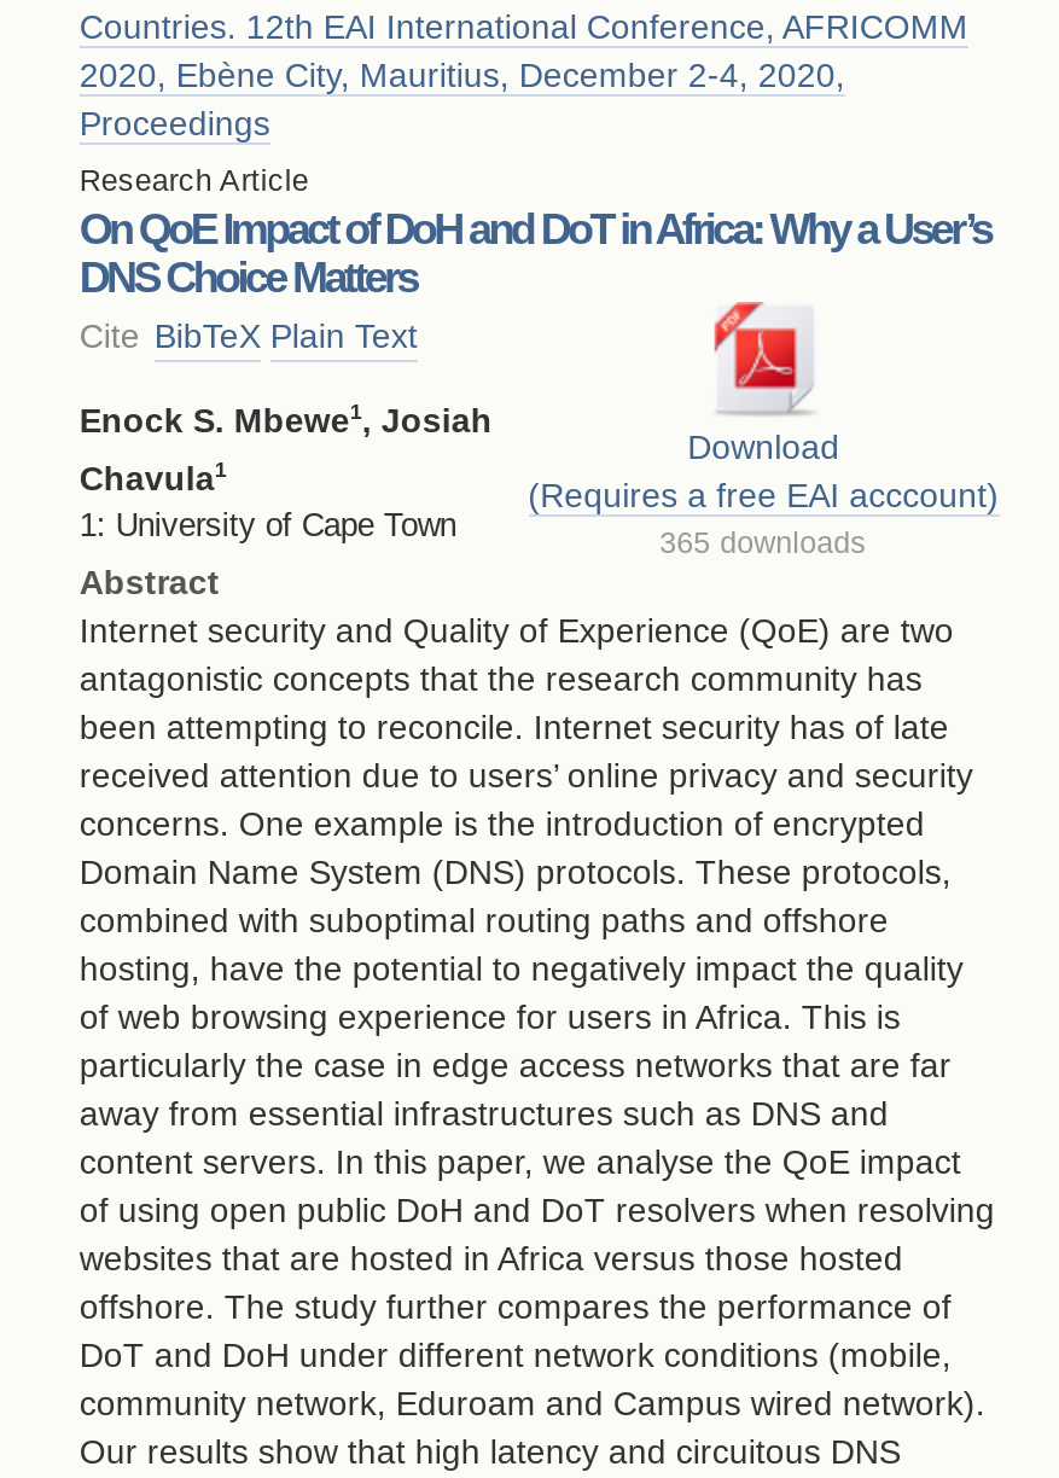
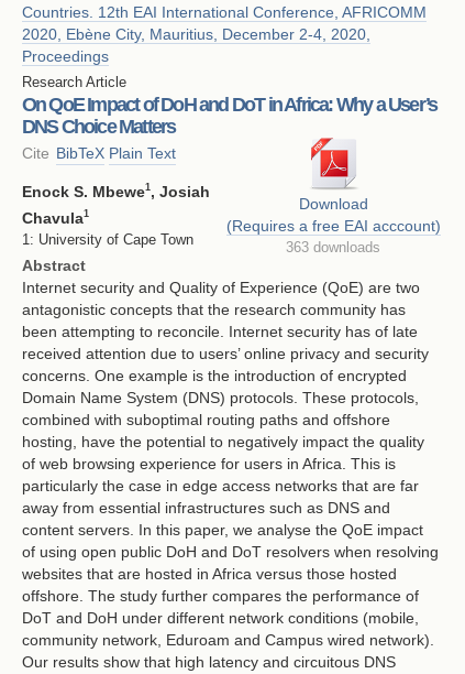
- 365 downloads
+ 363 downloads
